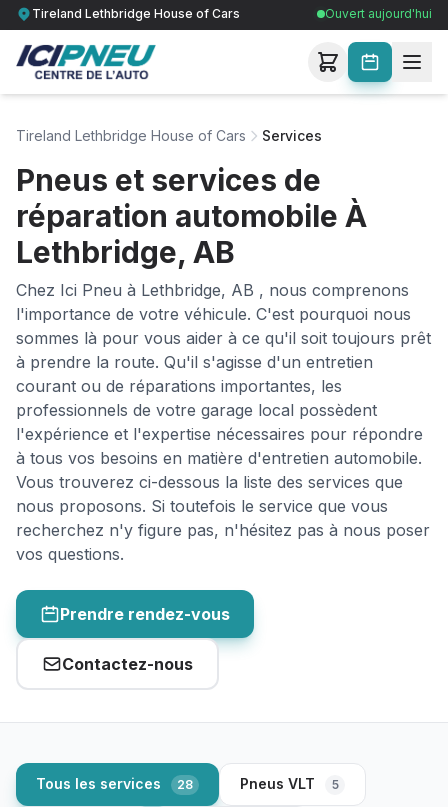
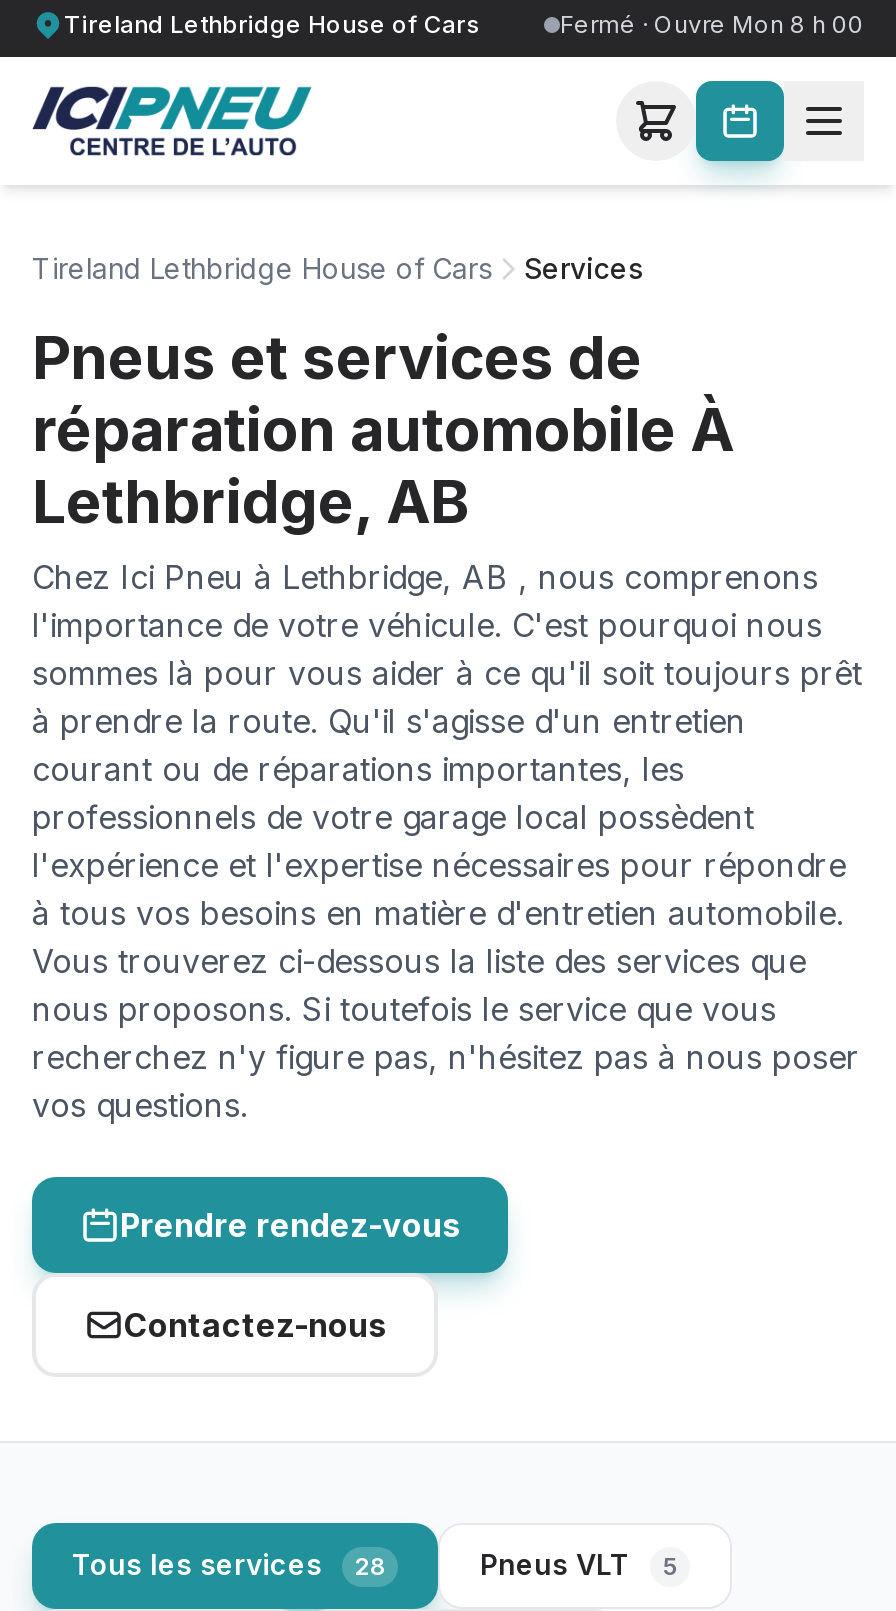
- Ouvert aujourd'hui
+ Fermé · Ouvre Mon 8 h 00
